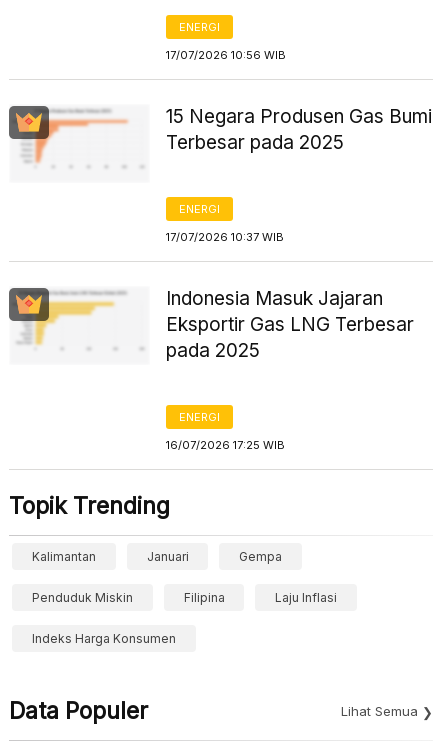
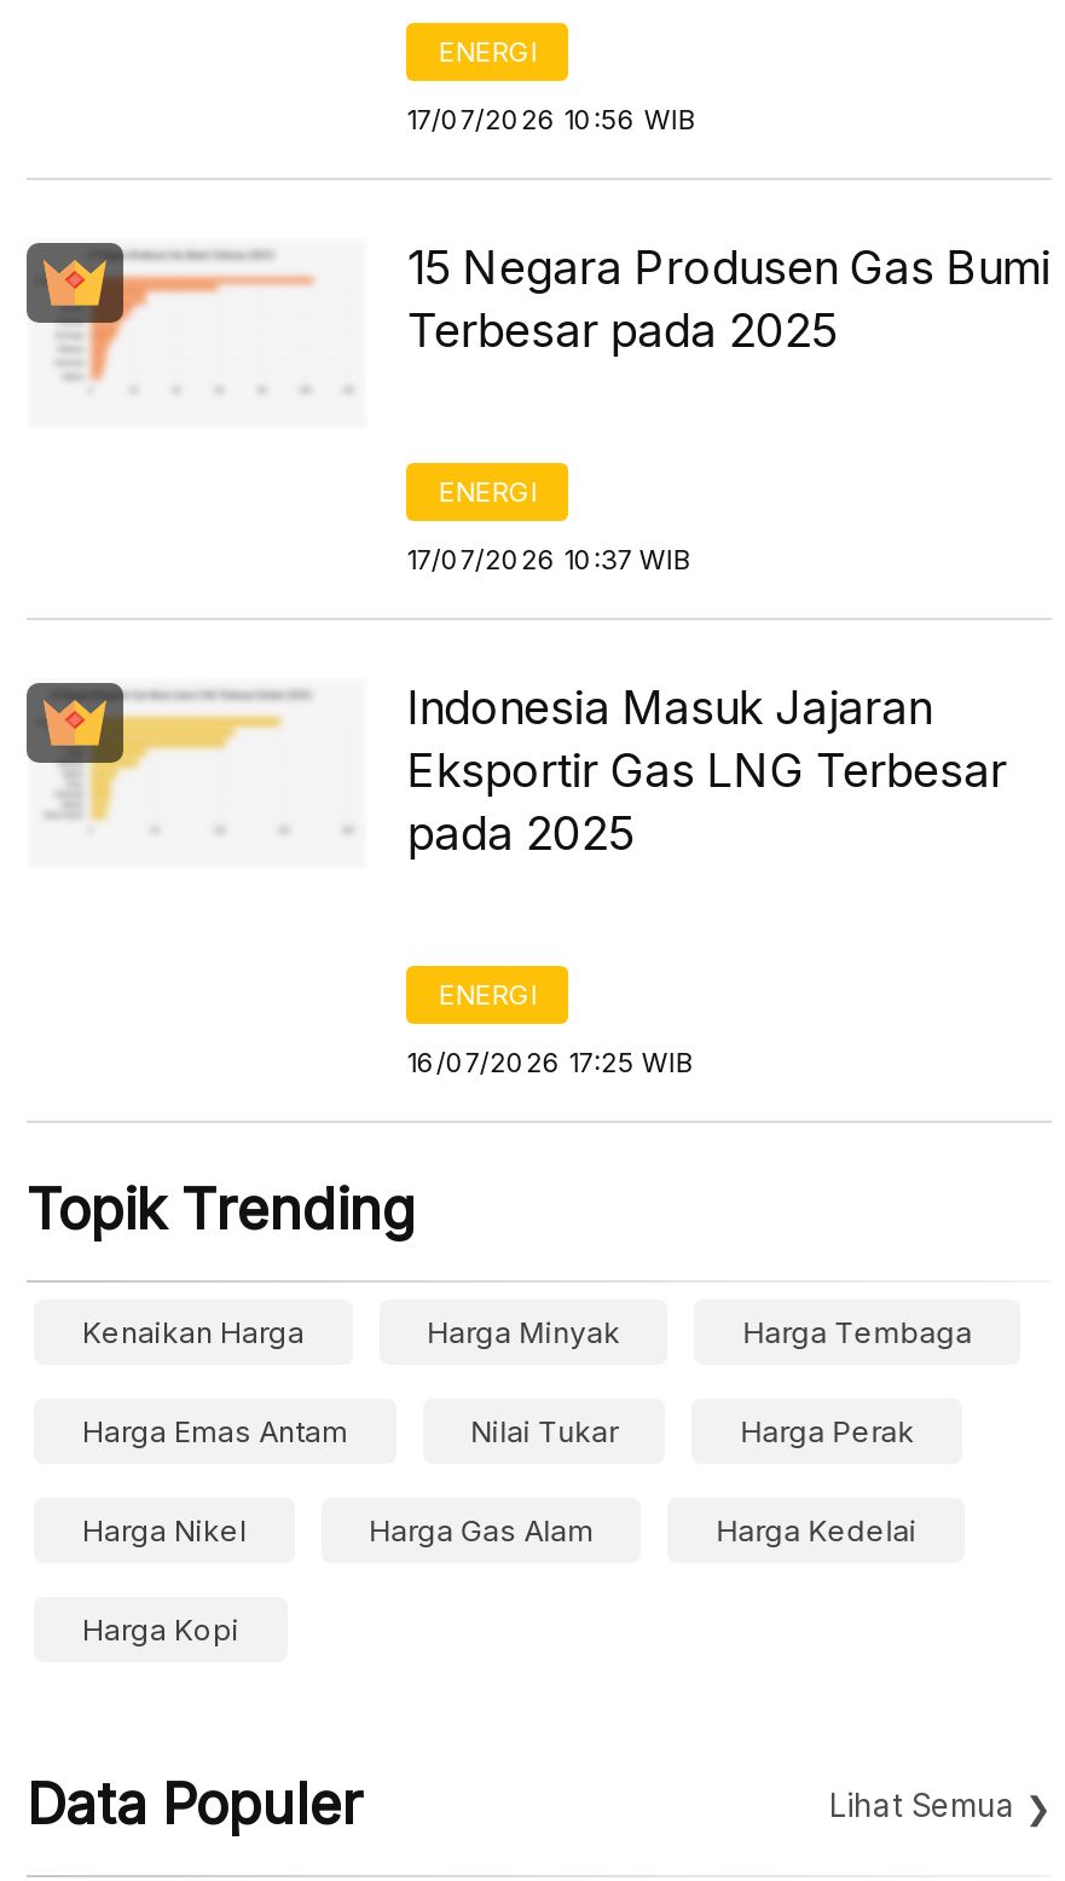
- Kalimantan
- Januari
- Gempa
- Penduduk Miskin
- Filipina
- Laju Inflasi
- Indeks Harga Konsumen
+ Kenaikan Harga
+ Harga Minyak
+ Harga Tembaga
+ Harga Emas Antam
+ Nilai Tukar
+ Harga Perak
+ Harga Nikel
+ Harga Gas Alam
+ Harga Kedelai
+ Harga Kopi
